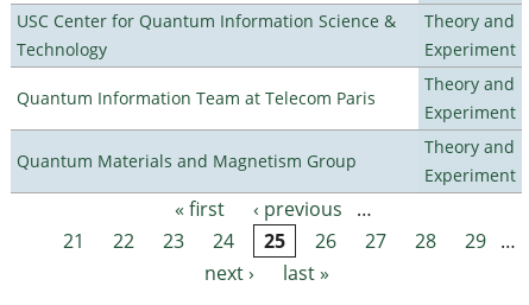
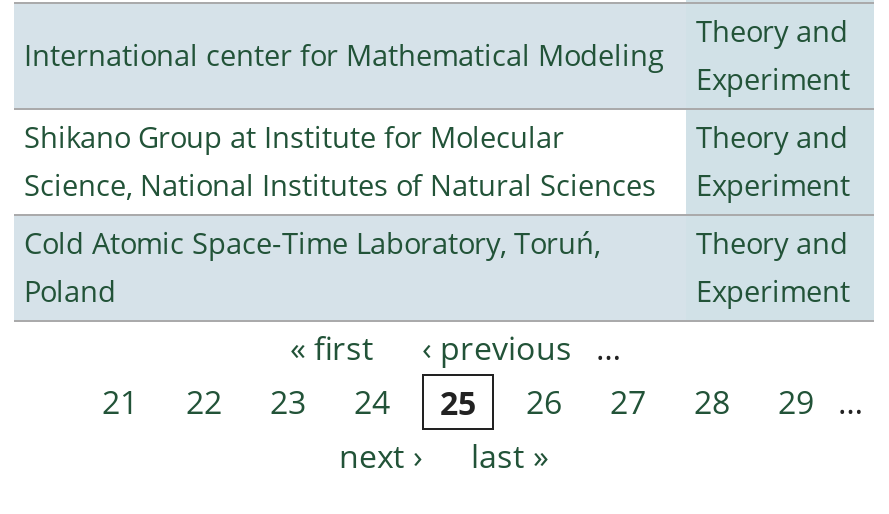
- USC Center for Quantum Information Science &
- Technology
+ International center for Mathematical Modeling

- Quantum Information Team at Telecom Paris
+ Shikano Group at Institute for Molecular
+ Science, National Institutes of Natural Sciences

- Quantum Materials and Magnetism Group
+ Cold Atomic Space-Time Laboratory, Toruń,
+ Poland
